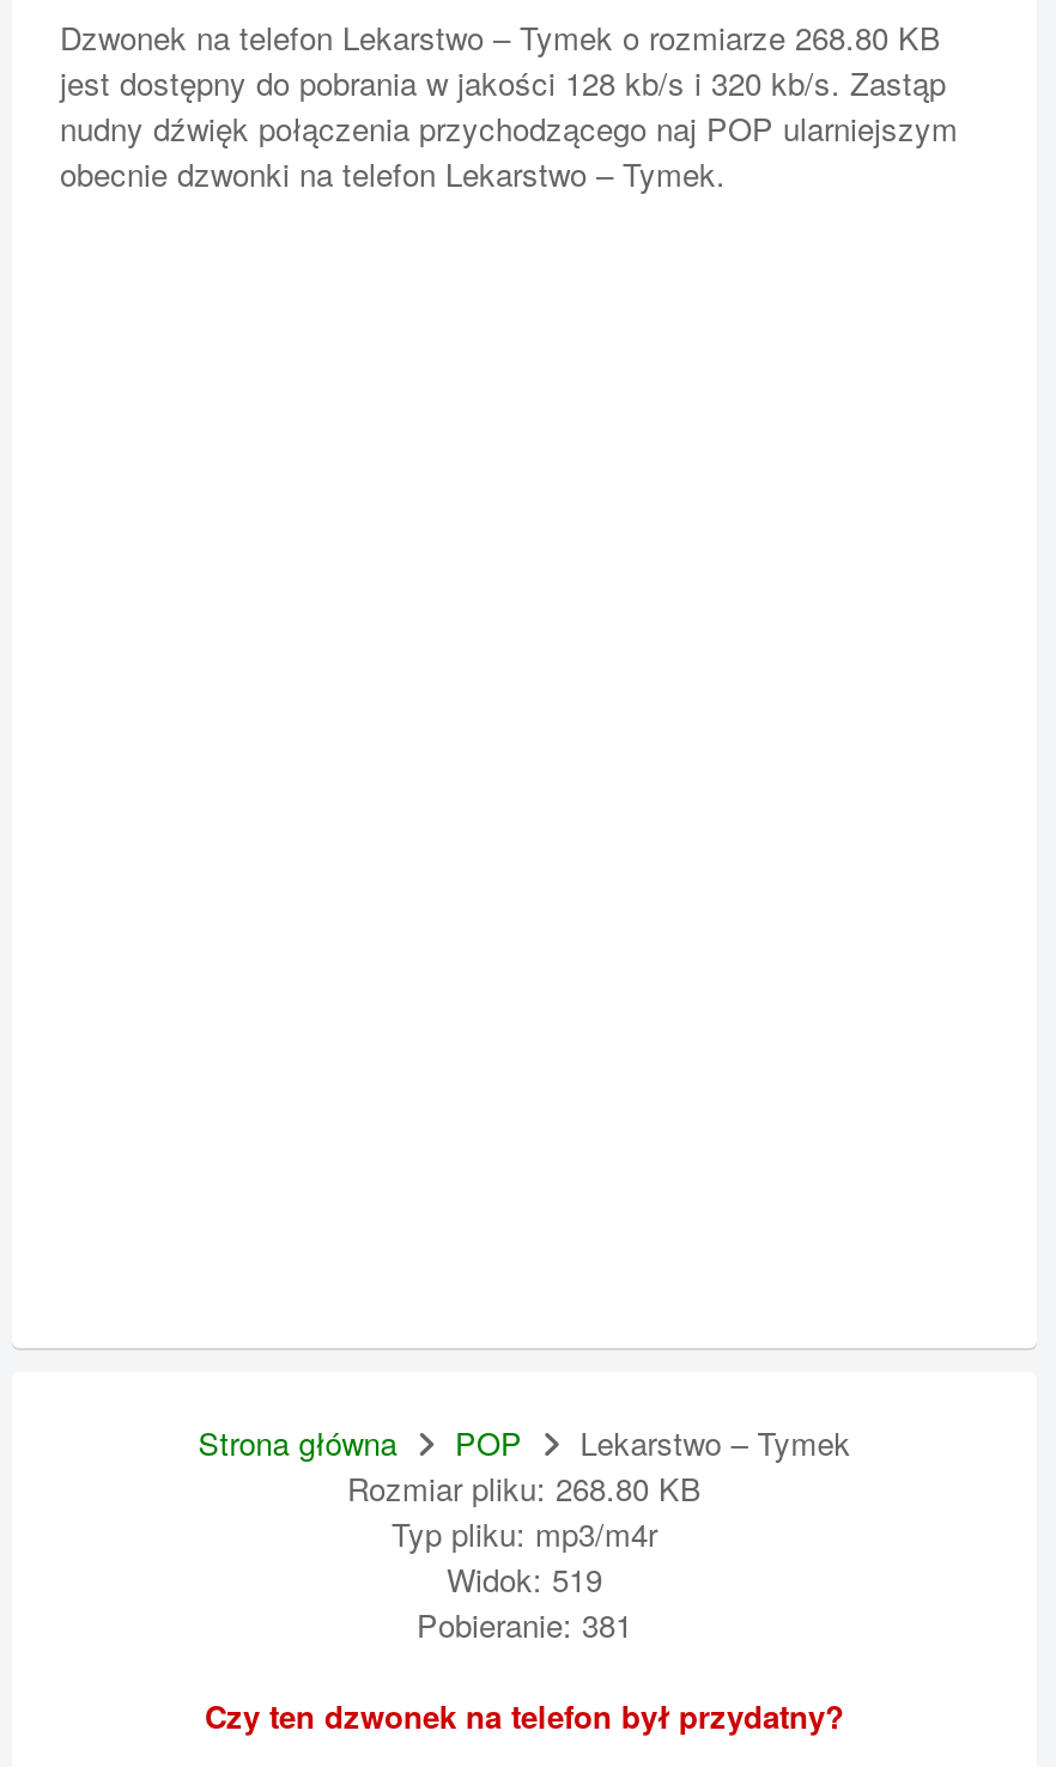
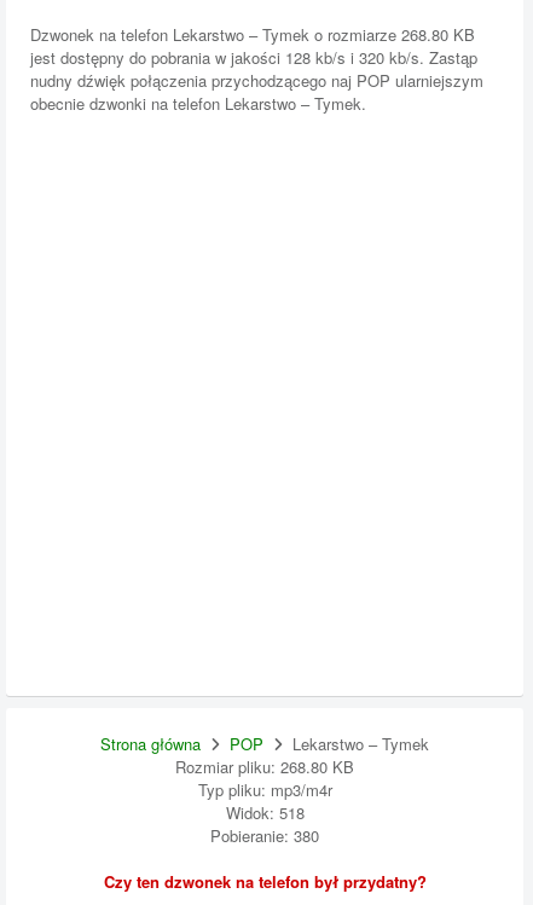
- Widok: 519
+ Widok: 518

- Pobieranie: 381
+ Pobieranie: 380
